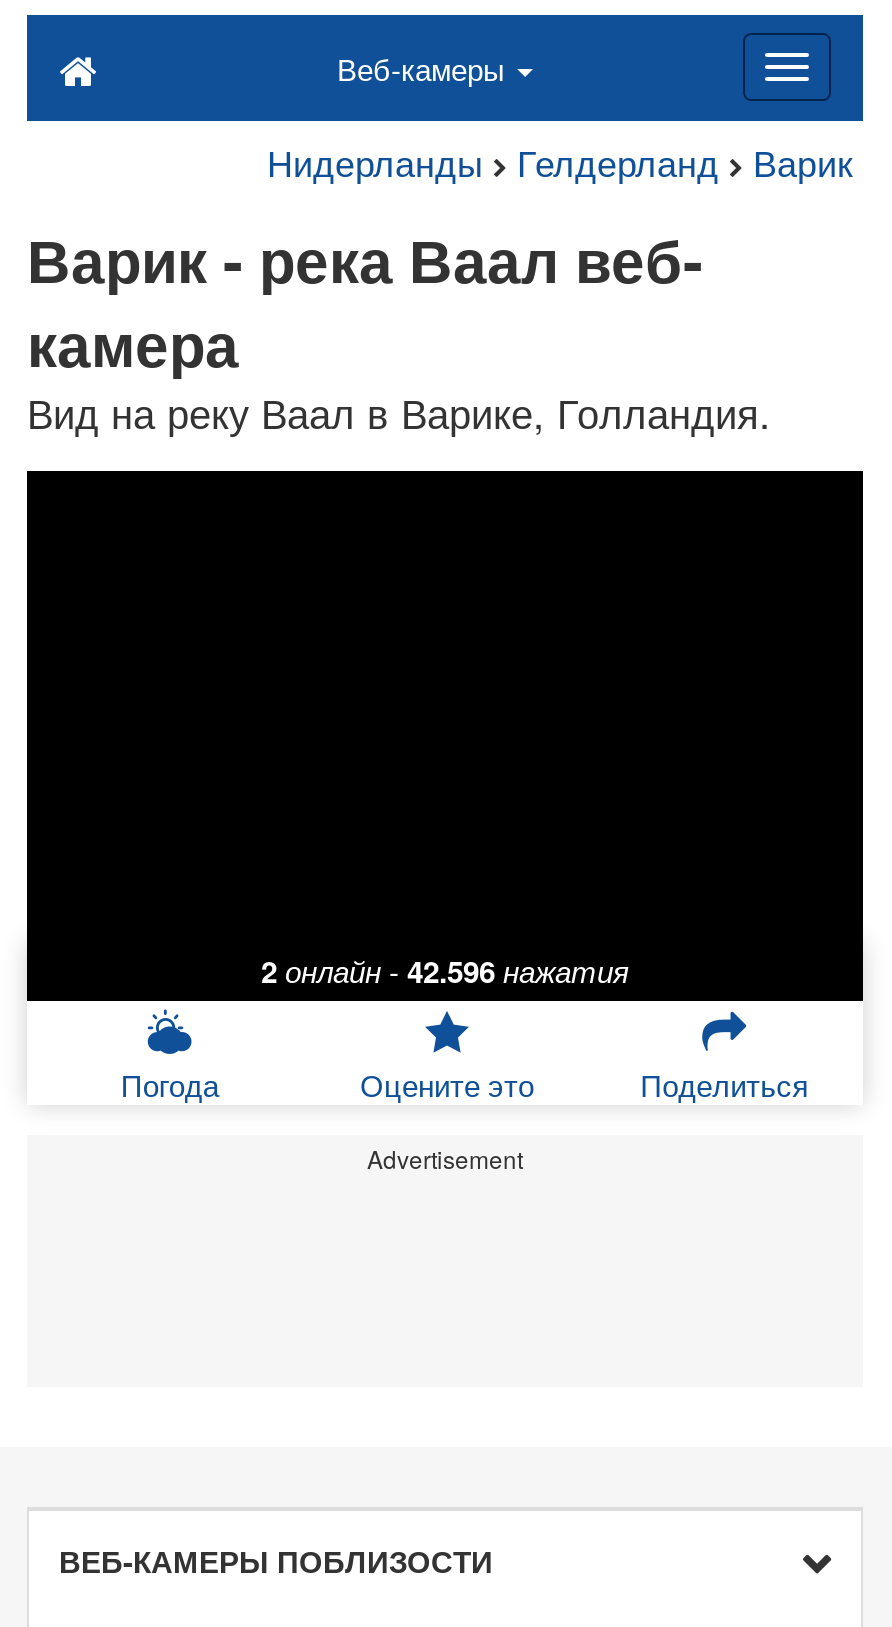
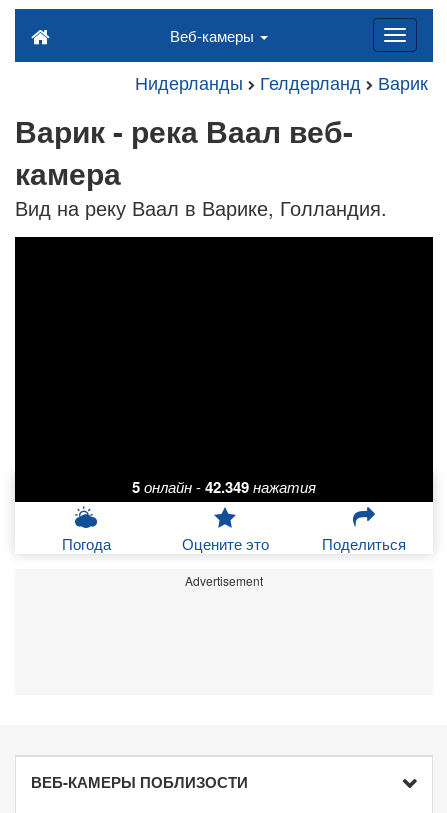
- 2 онлайн - 42.596 нажатия
+ 5 онлайн - 42.349 нажатия
